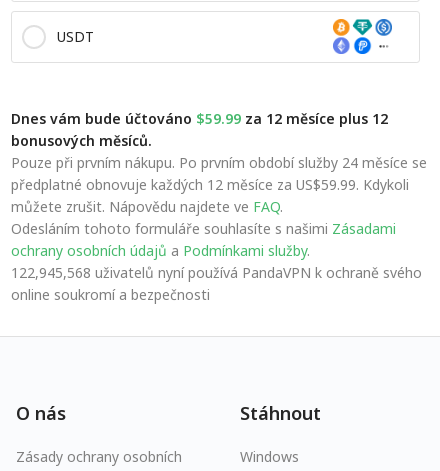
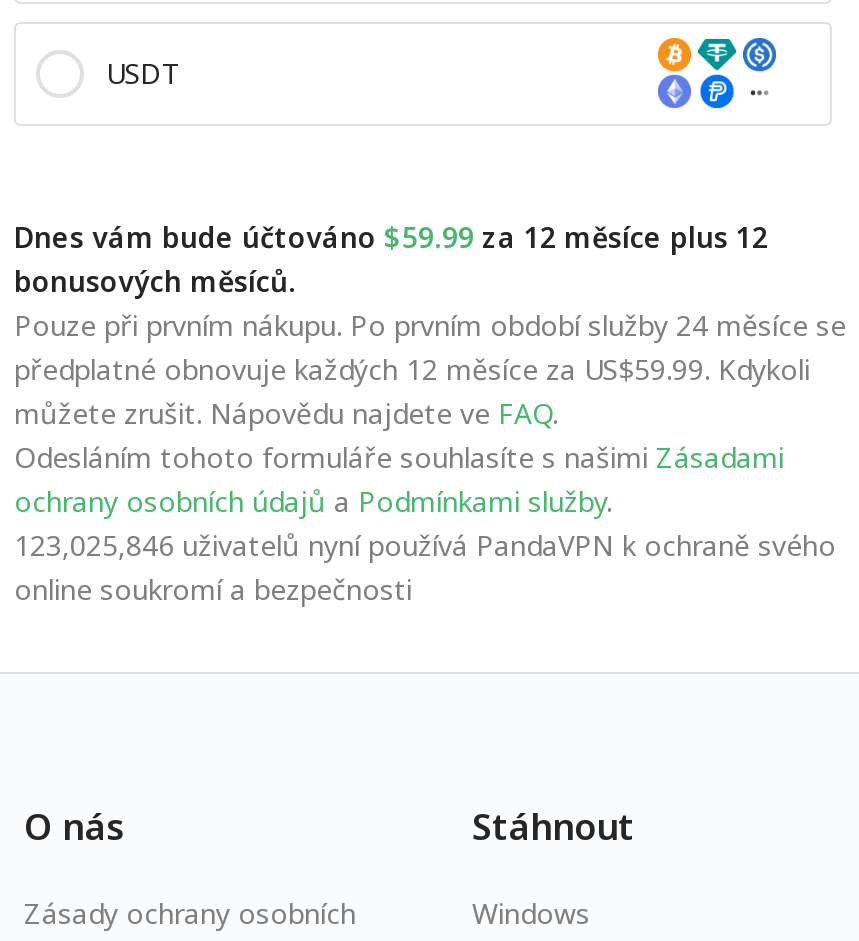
- 122,945,568 uživatelů nyní používá PandaVPN k ochraně svého
+ 123,025,846 uživatelů nyní používá PandaVPN k ochraně svého
